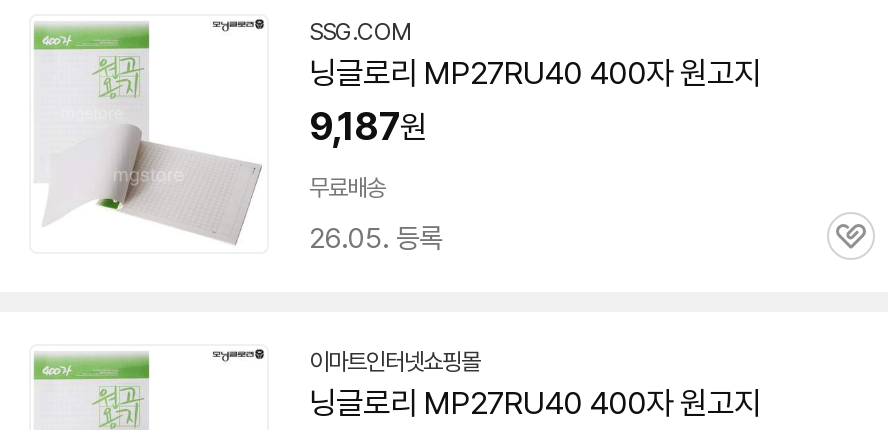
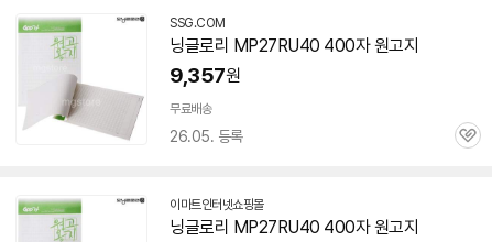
- 9,187원
+ 9,357원
